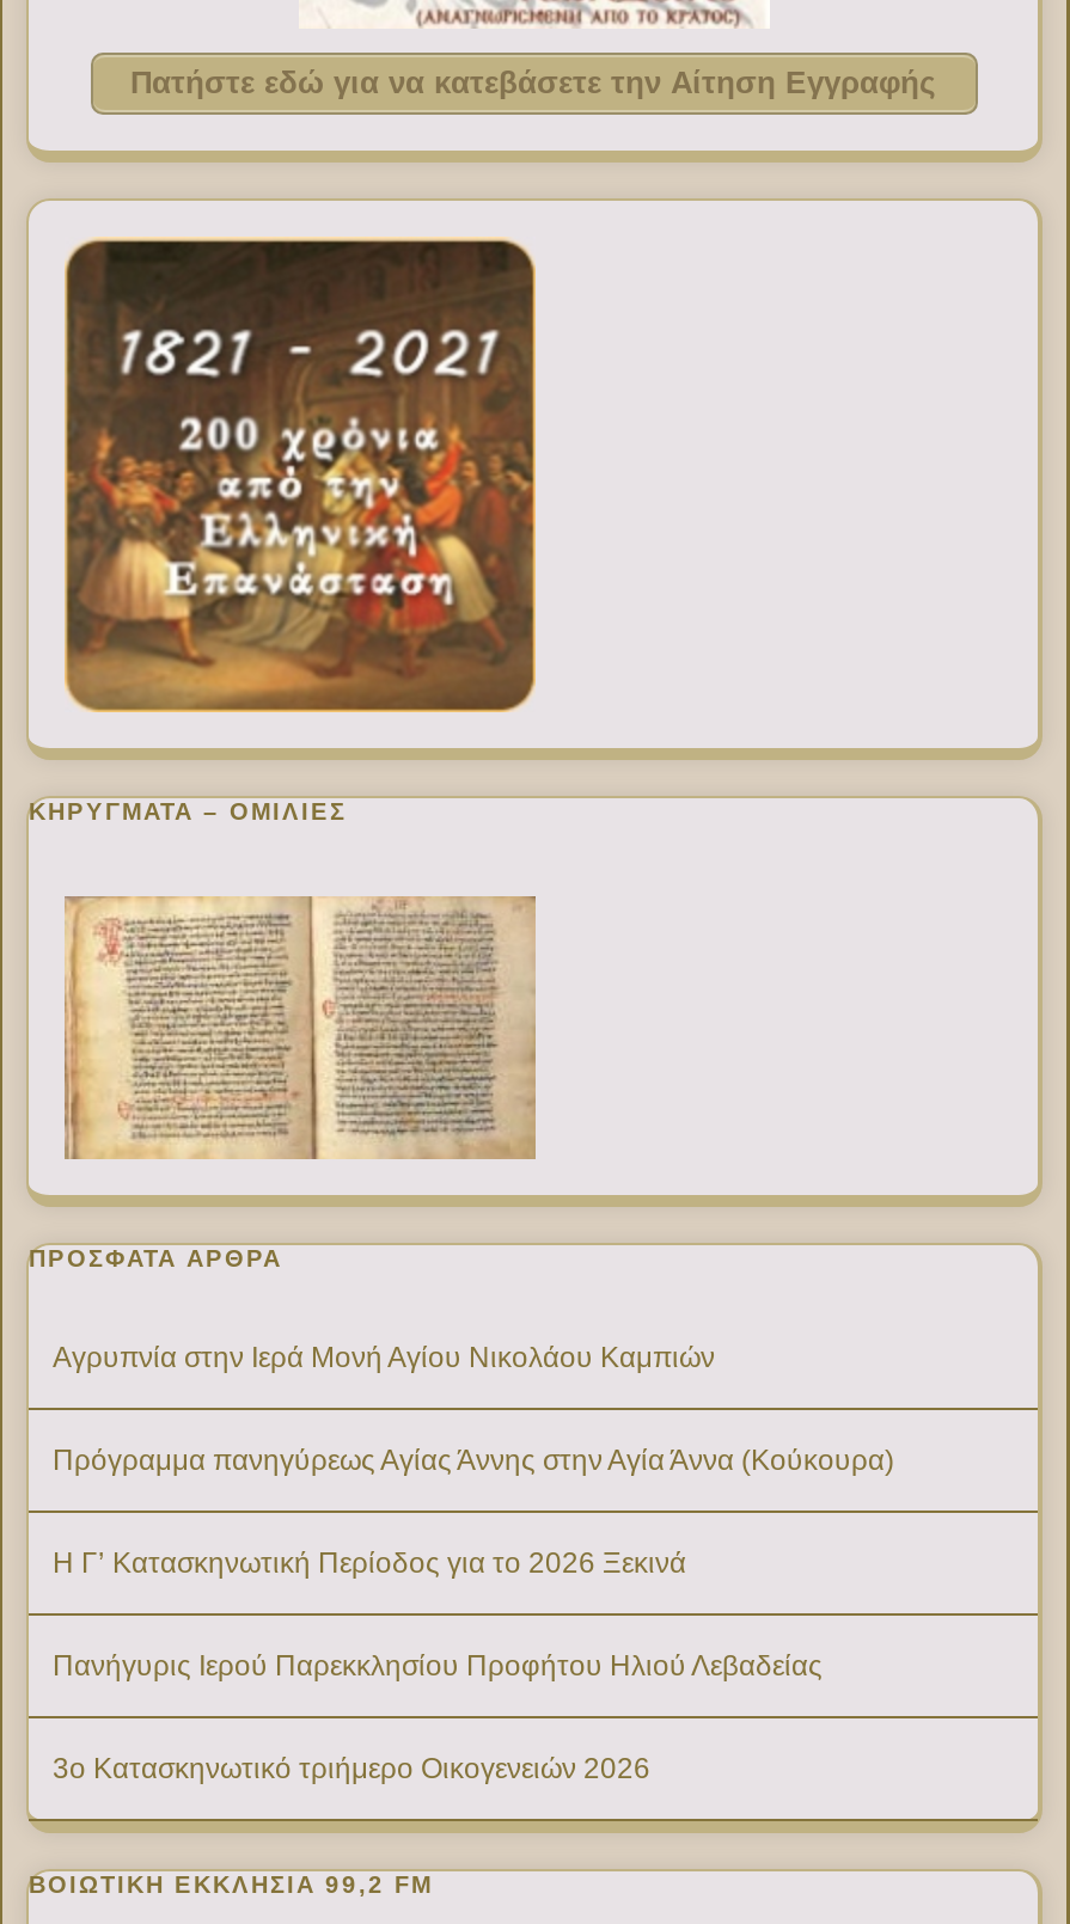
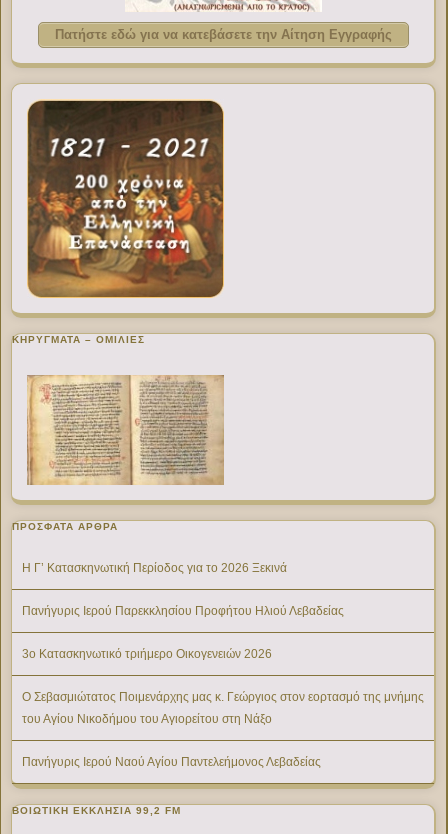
- Αγρυπνία στην Ιερά Μονή Αγίου Νικολάου Καμπιών
- Πρόγραμμα πανηγύρεως Αγίας Άννης στην Αγία Άννα (Κούκουρα)

moved up: Η Γ’ Κατασκηνωτική Περίοδος για το 2026 Ξεκινά | Πανήγυρις Ιερού Παρεκκλησίου Προφήτου Ηλιού Λεβαδείας

+ Ο Σεβασμιώτατος Ποιμενάρχης μας κ. Γεώργιος στον εορτασμό της μνήμης
+ του Αγίου Νικοδήμου του Αγιορείτου στη Νάξο
+ Πανήγυρις Ιερού Ναού Αγίου Παντελεήμονος Λεβαδείας
